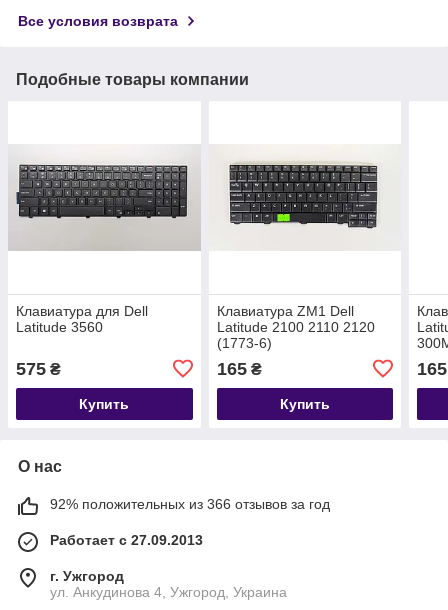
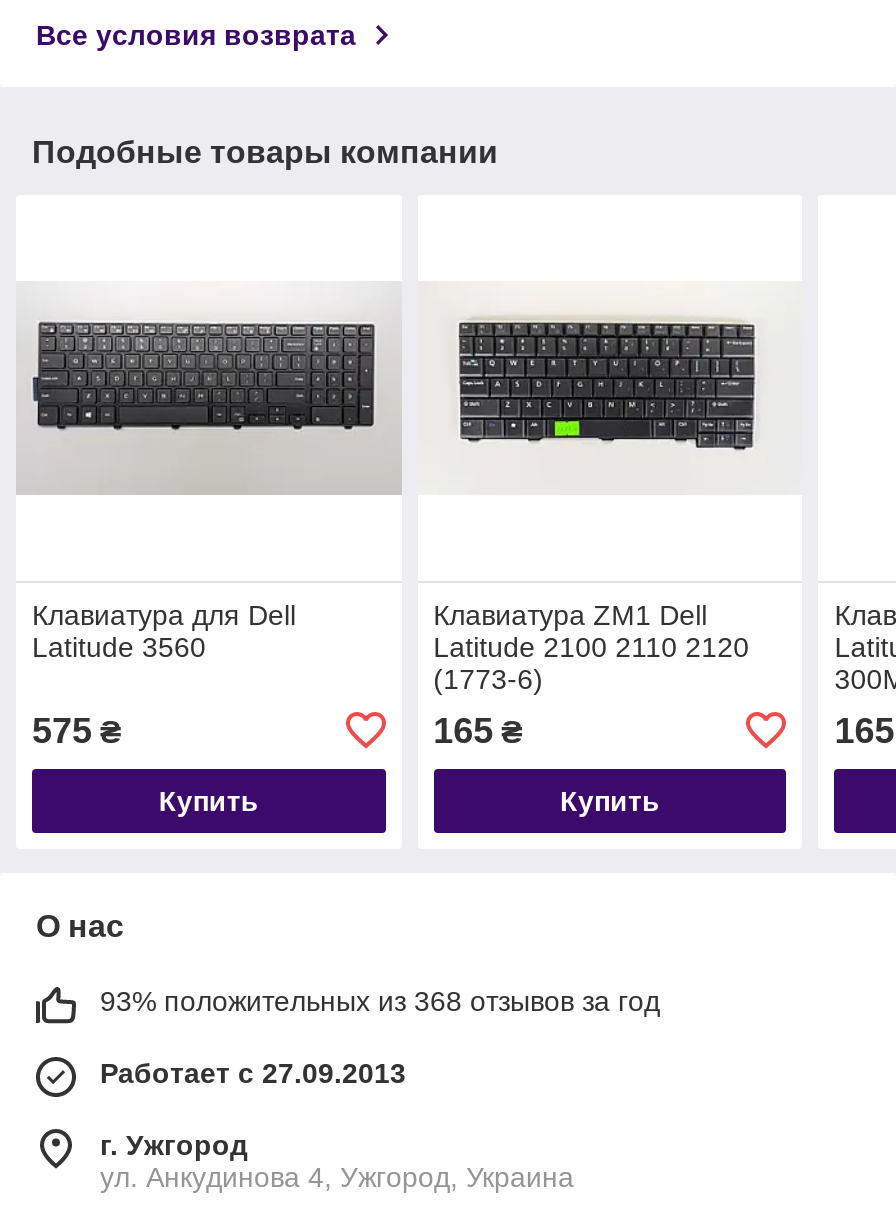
- 92% положительных из 366 отзывов за год
+ 93% положительных из 368 отзывов за год
